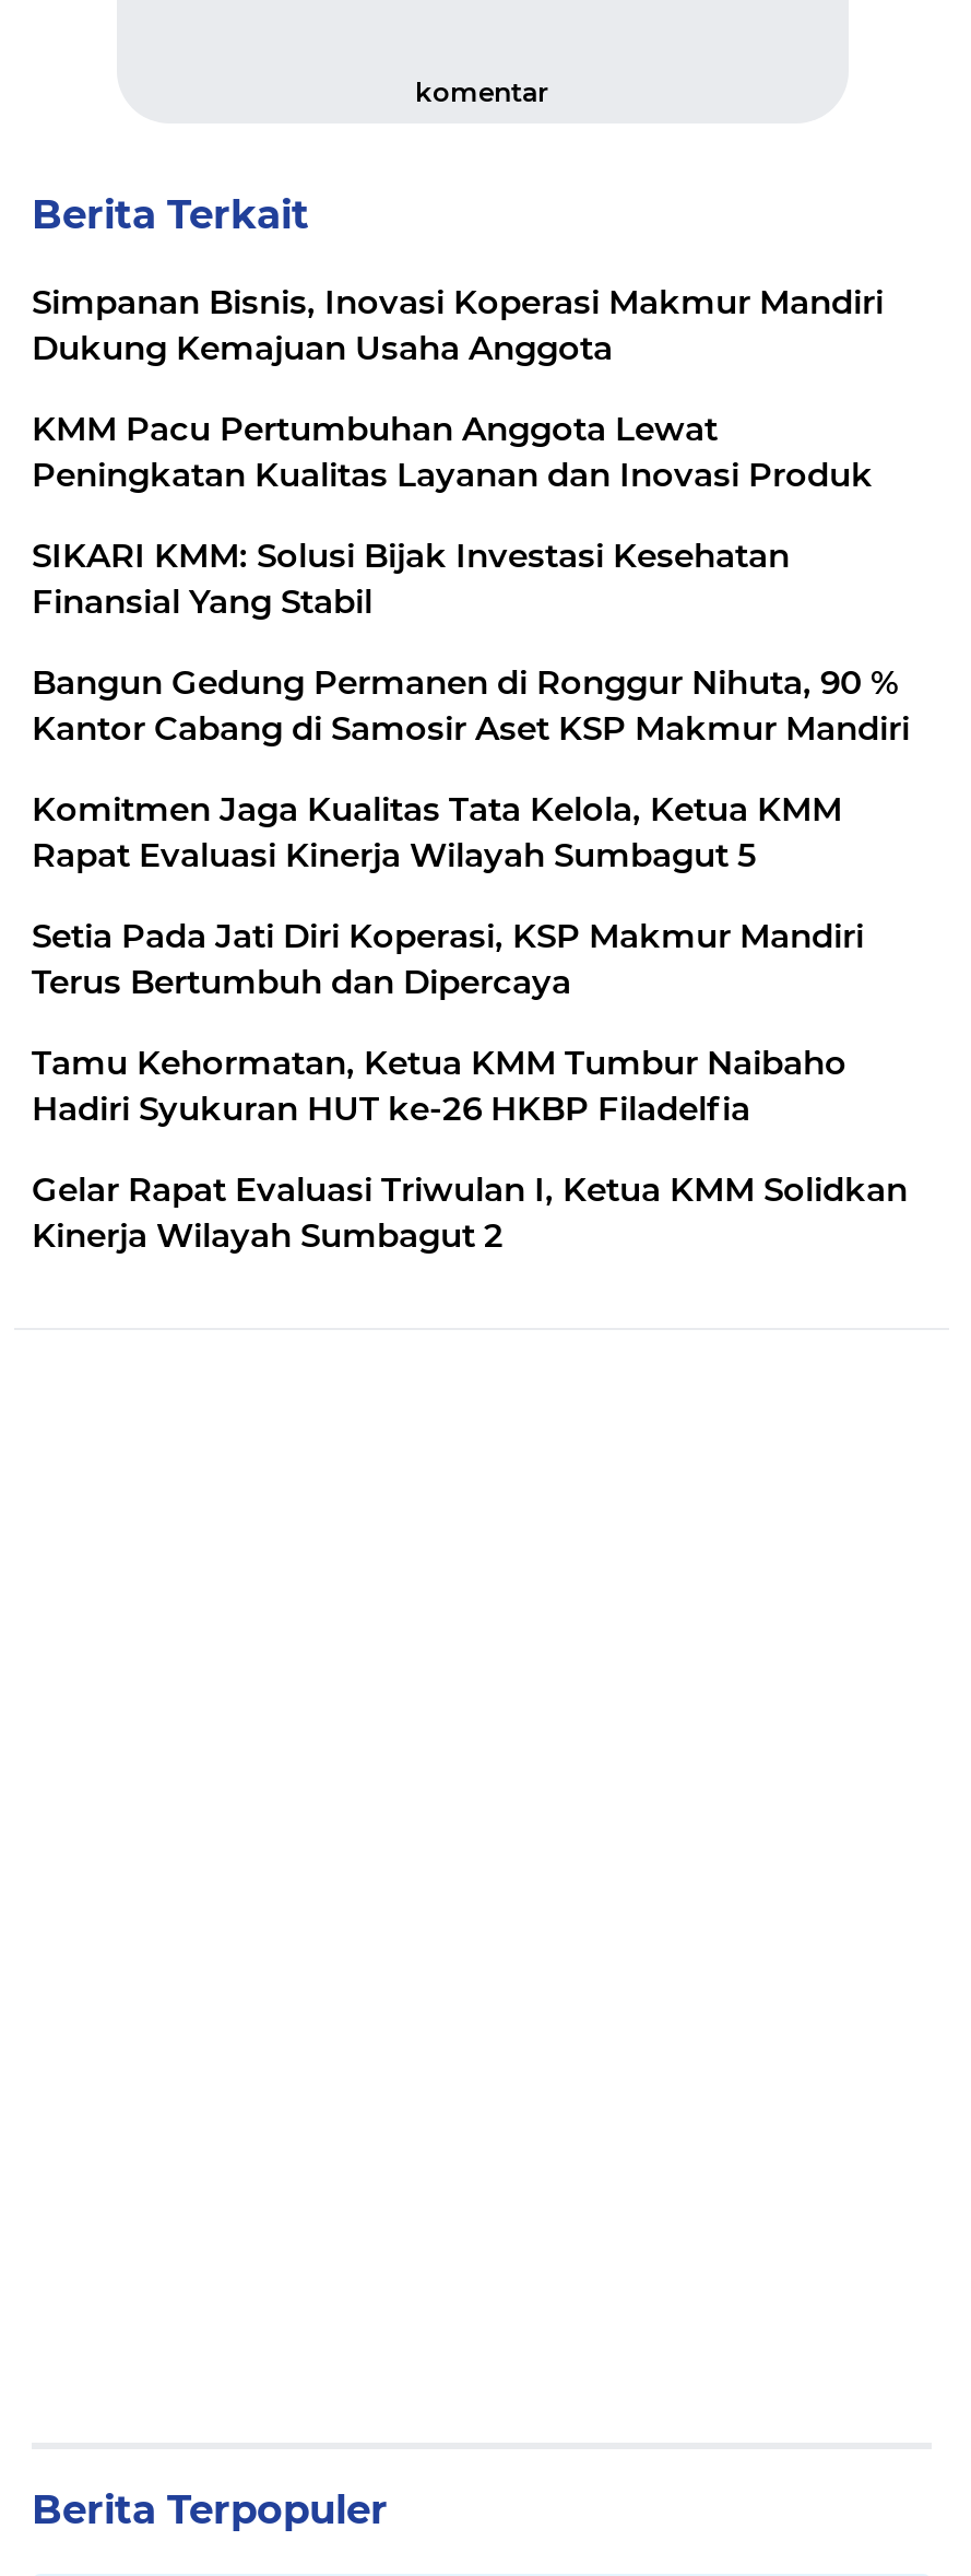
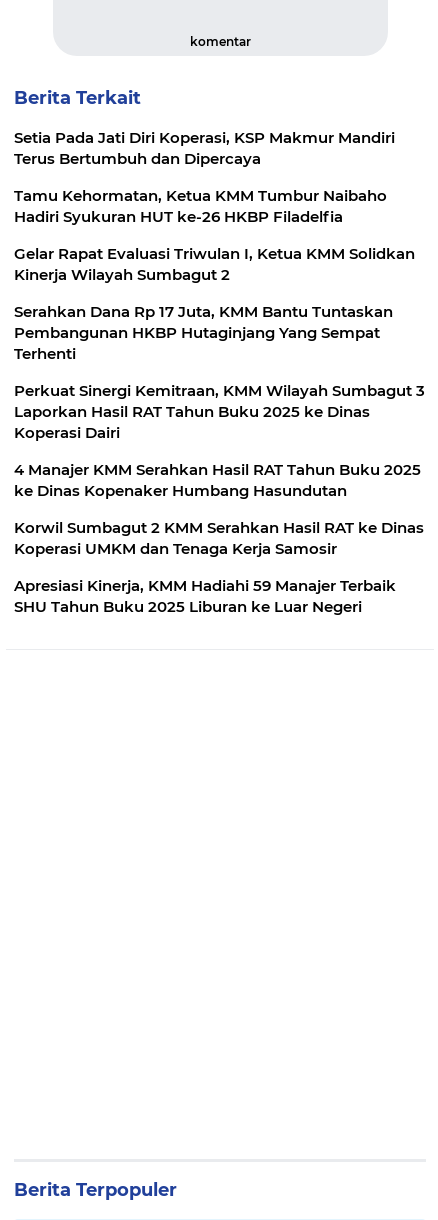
- Simpanan Bisnis, Inovasi Koperasi Makmur Mandiri
- Dukung Kemajuan Usaha Anggota
- KMM Pacu Pertumbuhan Anggota Lewat
- Peningkatan Kualitas Layanan dan Inovasi Produk
- SIKARI KMM: Solusi Bijak Investasi Kesehatan
- Finansial Yang Stabil
- Bangun Gedung Permanen di Ronggur Nihuta, 90 %
- Kantor Cabang di Samosir Aset KSP Makmur Mandiri
- Komitmen Jaga Kualitas Tata Kelola, Ketua KMM
- Rapat Evaluasi Kinerja Wilayah Sumbagut 5

moved up: Setia Pada Jati Diri Koperasi, KSP Makmur Mandiri | Terus Bertumbuh dan Dipercaya | Tamu Kehormatan, Ketua KMM Tumbur Naibaho | Hadiri Syukuran HUT ke-26 HKBP Filadelfia | Gelar Rapat Evaluasi Triwulan I, Ketua KMM Solidkan | Kinerja Wilayah Sumbagut 2

+ Serahkan Dana Rp 17 Juta, KMM Bantu Tuntaskan
+ Pembangunan HKBP Hutaginjang Yang Sempat
+ Terhenti
+ Perkuat Sinergi Kemitraan, KMM Wilayah Sumbagut 3
+ Laporkan Hasil RAT Tahun Buku 2025 ke Dinas
+ Koperasi Dairi
+ 4 Manajer KMM Serahkan Hasil RAT Tahun Buku 2025
+ ke Dinas Kopenaker Humbang Hasundutan
+ Korwil Sumbagut 2 KMM Serahkan Hasil RAT ke Dinas
+ Koperasi UMKM dan Tenaga Kerja Samosir
+ Apresiasi Kinerja, KMM Hadiahi 59 Manajer Terbaik
+ SHU Tahun Buku 2025 Liburan ke Luar Negeri
